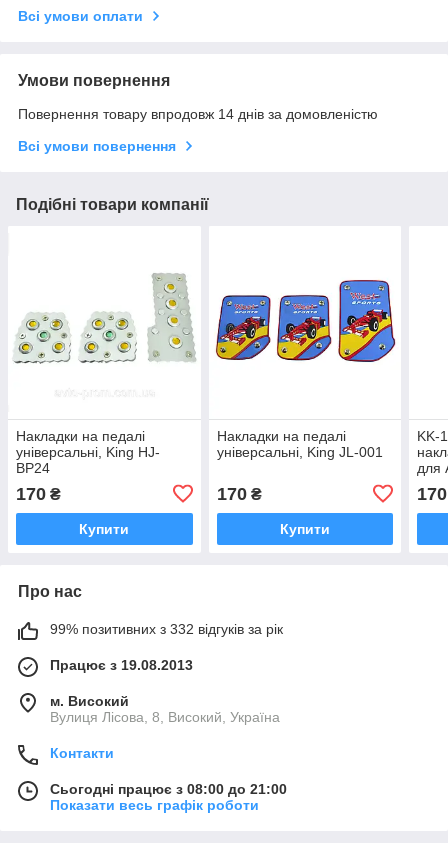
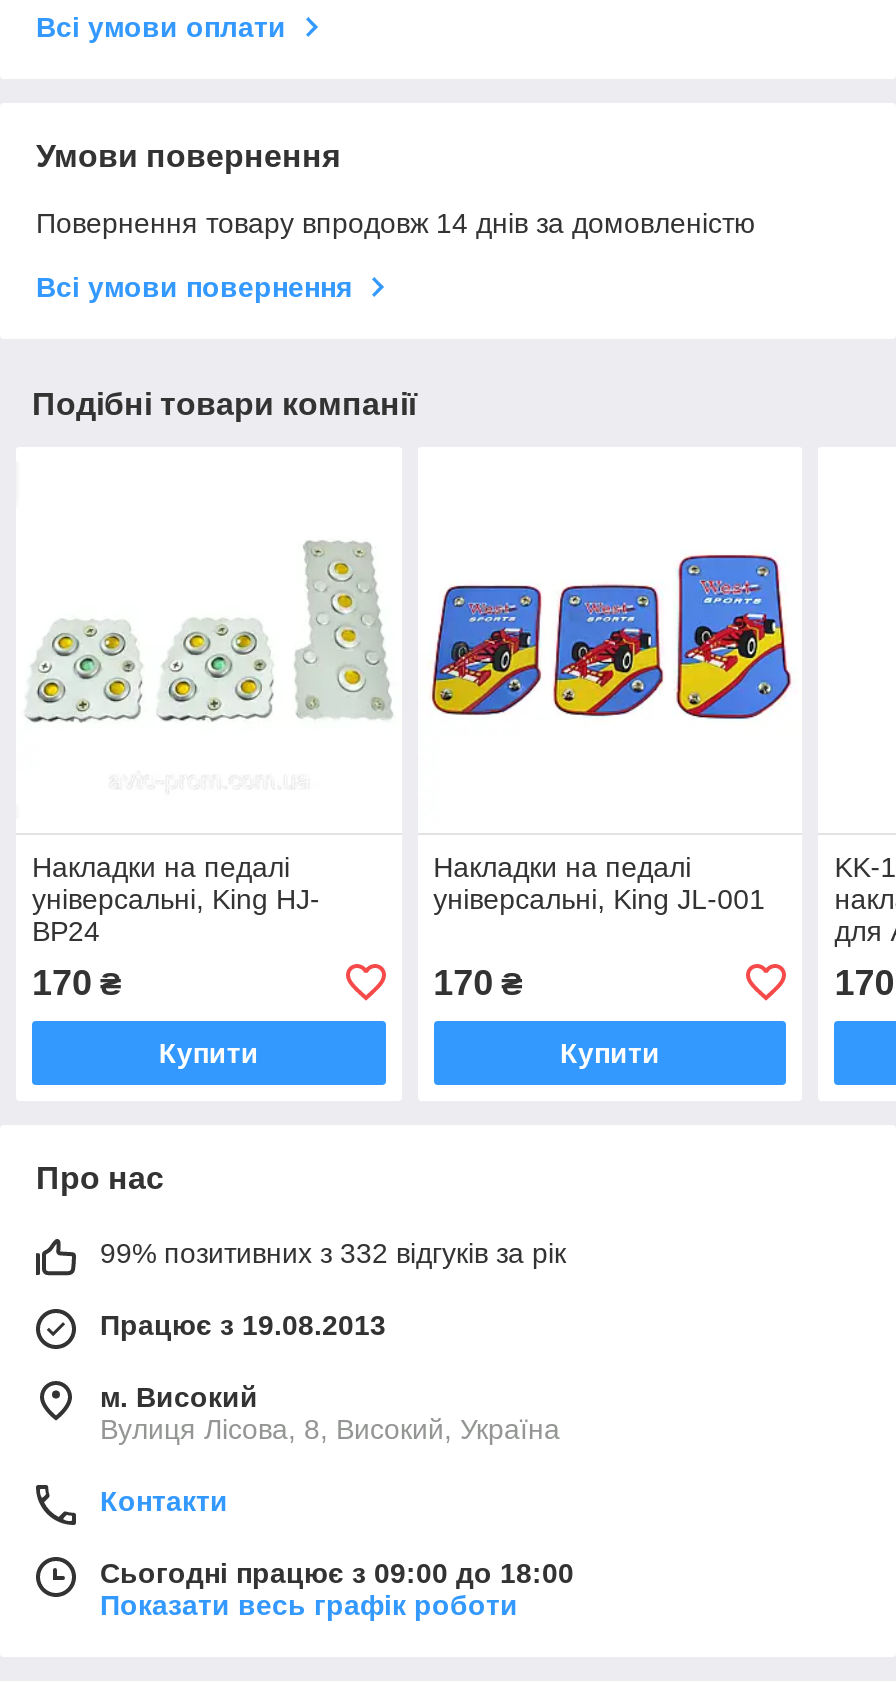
- Сьогодні працює з 08:00 до 21:00
+ Сьогодні працює з 09:00 до 18:00
